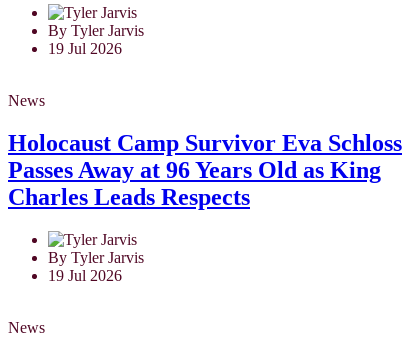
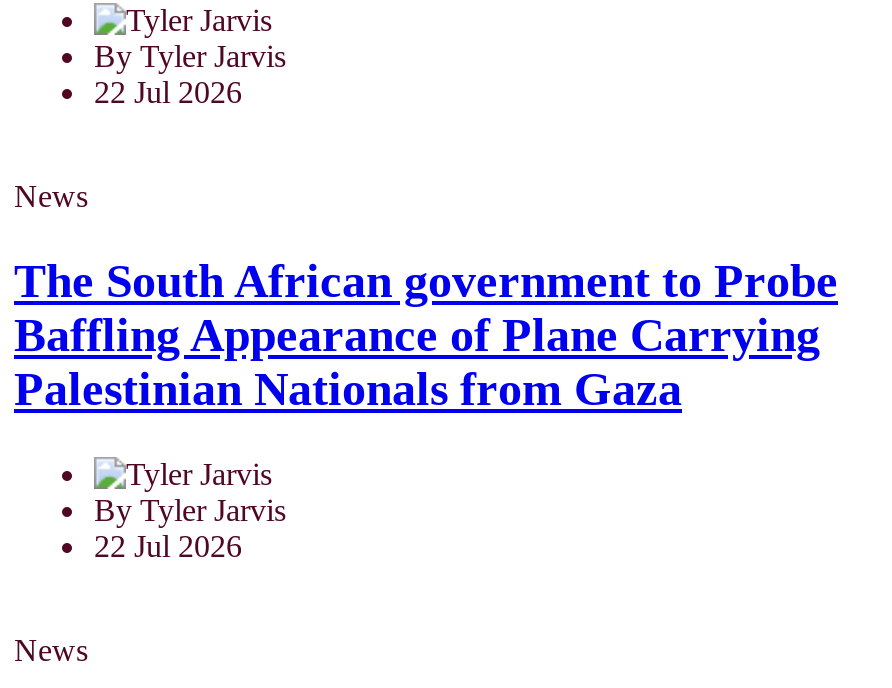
- 19 Jul 2026
+ 22 Jul 2026

- Holocaust Camp Survivor Eva Schloss
- Passes Away at 96 Years Old as King
- Charles Leads Respects
+ The South African government to Probe
+ Baffling Appearance of Plane Carrying
+ Palestinian Nationals from Gaza

- 19 Jul 2026
+ 22 Jul 2026
